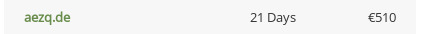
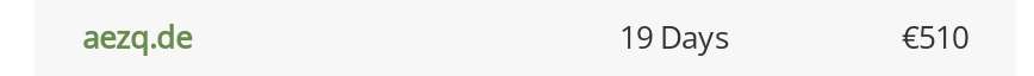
- 21 Days
+ 19 Days
